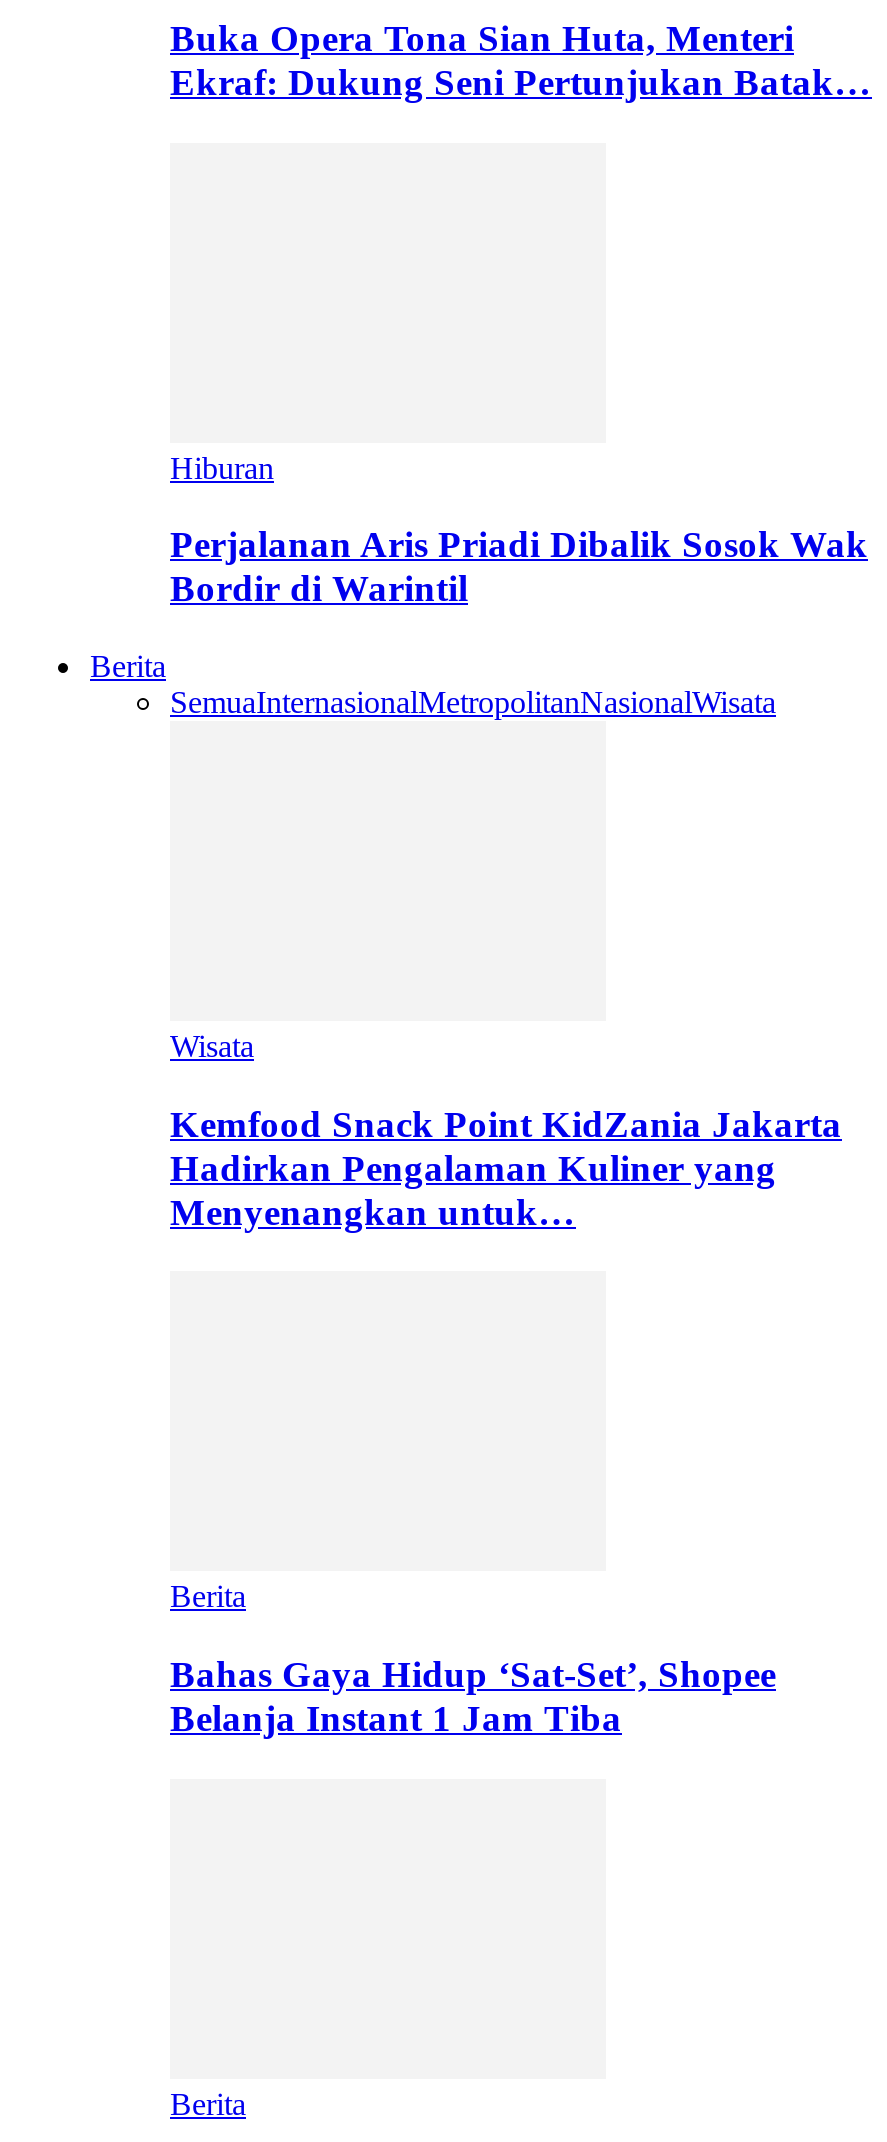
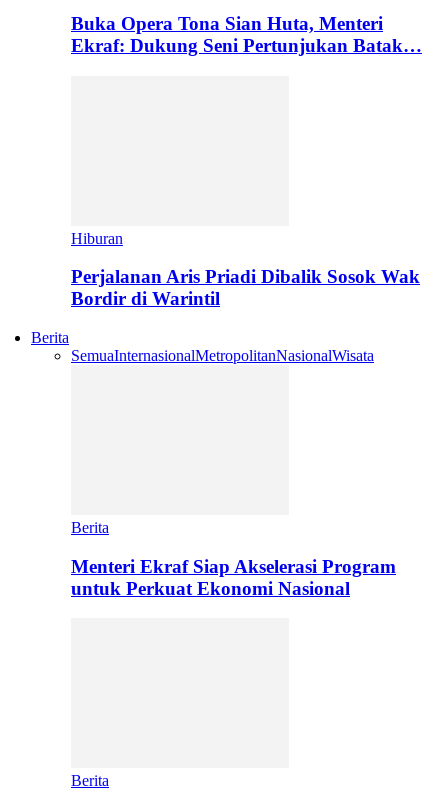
- Wisata
- Kemfood Snack Point KidZania Jakarta
- Hadirkan Pengalaman Kuliner yang
- Menyenangkan untuk…

- Bahas Gaya Hidup ‘Sat-Set’, Shopee
- Belanja Instant 1 Jam Tiba
+ Menteri Ekraf Siap Akselerasi Program
+ untuk Perkuat Ekonomi Nasional
